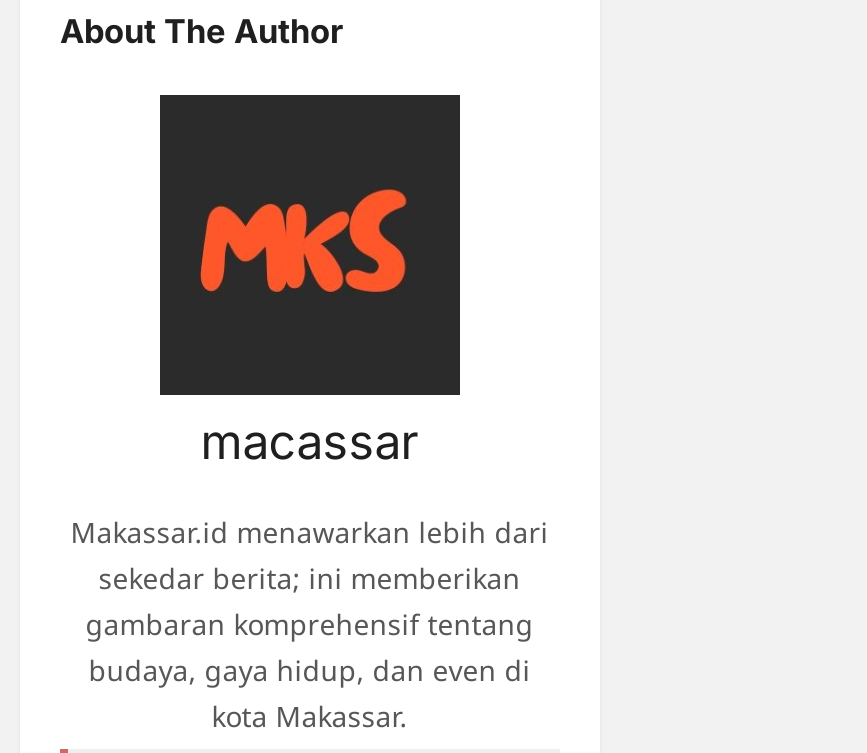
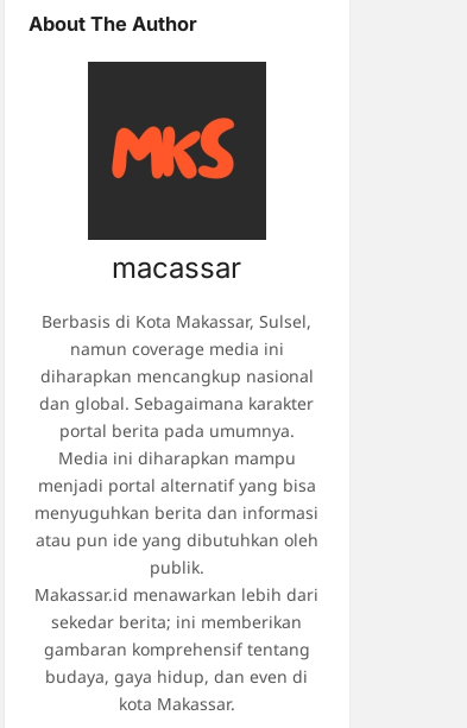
+ Berbasis di Kota Makassar, Sulsel,
+ namun coverage media ini
+ diharapkan mencangkup nasional
+ dan global. Sebagaimana karakter
+ portal berita pada umumnya.
+ Media ini diharapkan mampu
+ menjadi portal alternatif yang bisa
+ menyuguhkan berita dan informasi
+ atau pun ide yang dibutuhkan oleh
+ publik.
